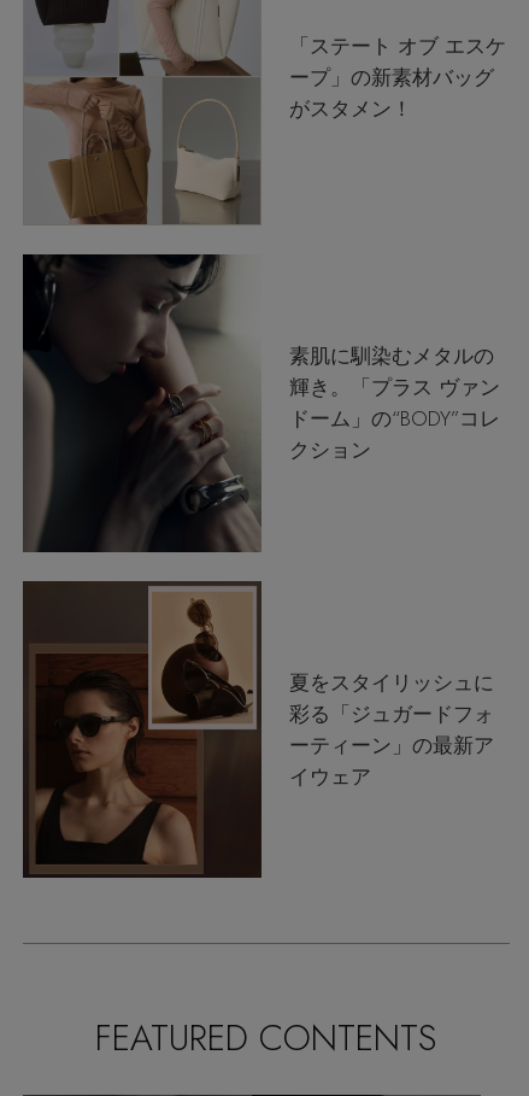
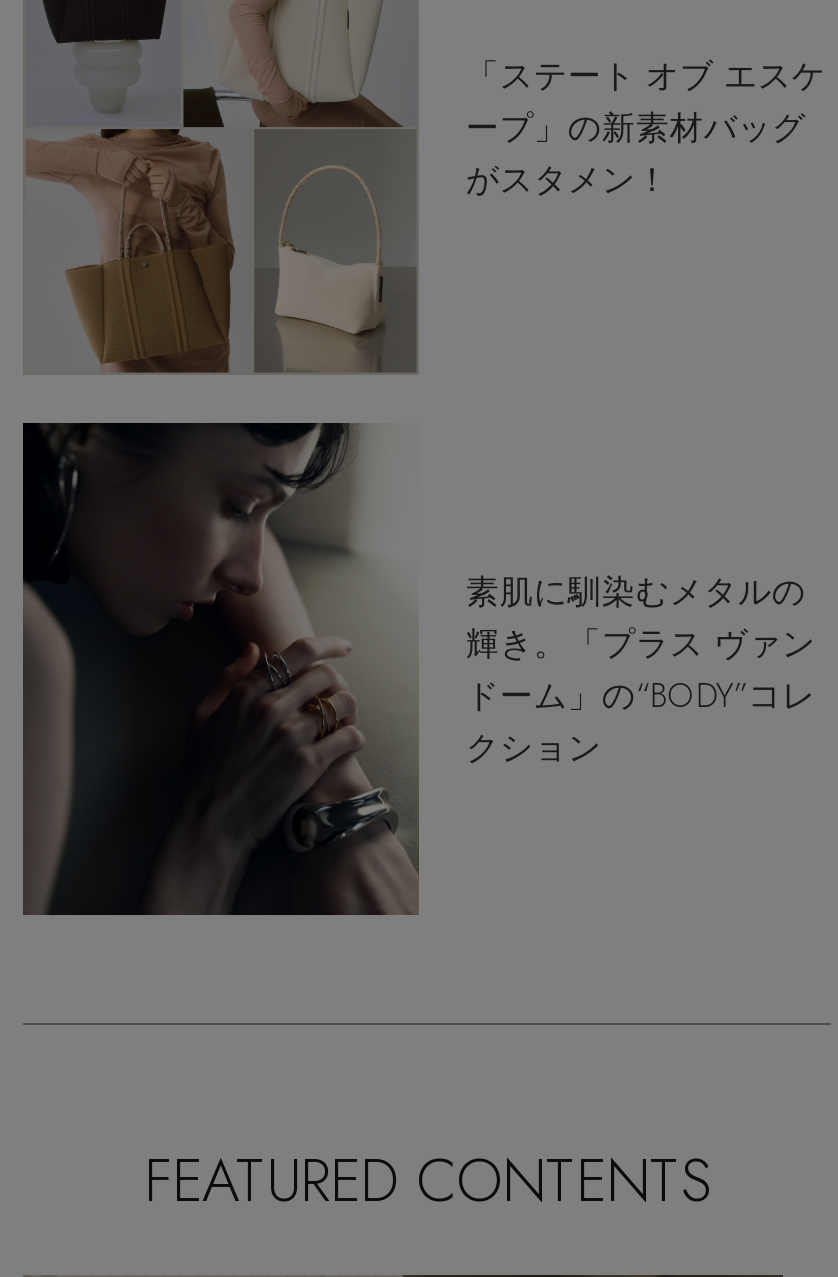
- [image]
- 夏をスタイリッシュに
- 彩る「ジュガードフォ
- ーティーン」の最新ア
- イウェア
